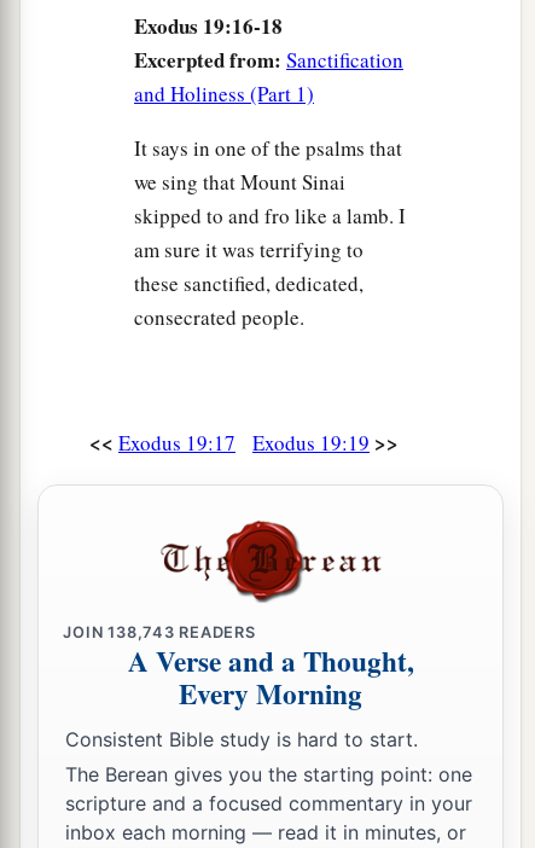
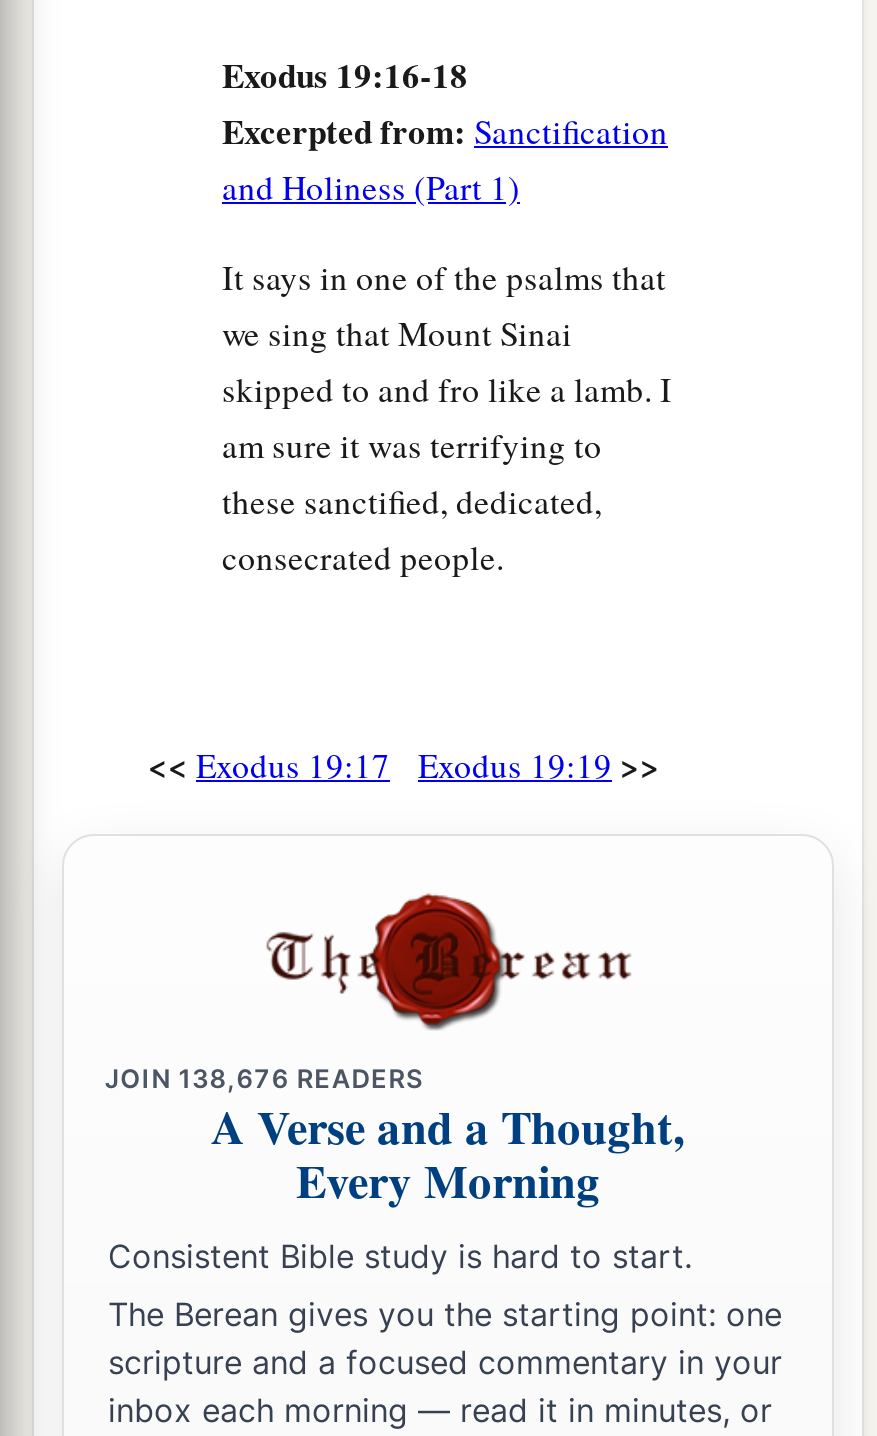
- JOIN 138,743 READERS
+ JOIN 138,676 READERS
